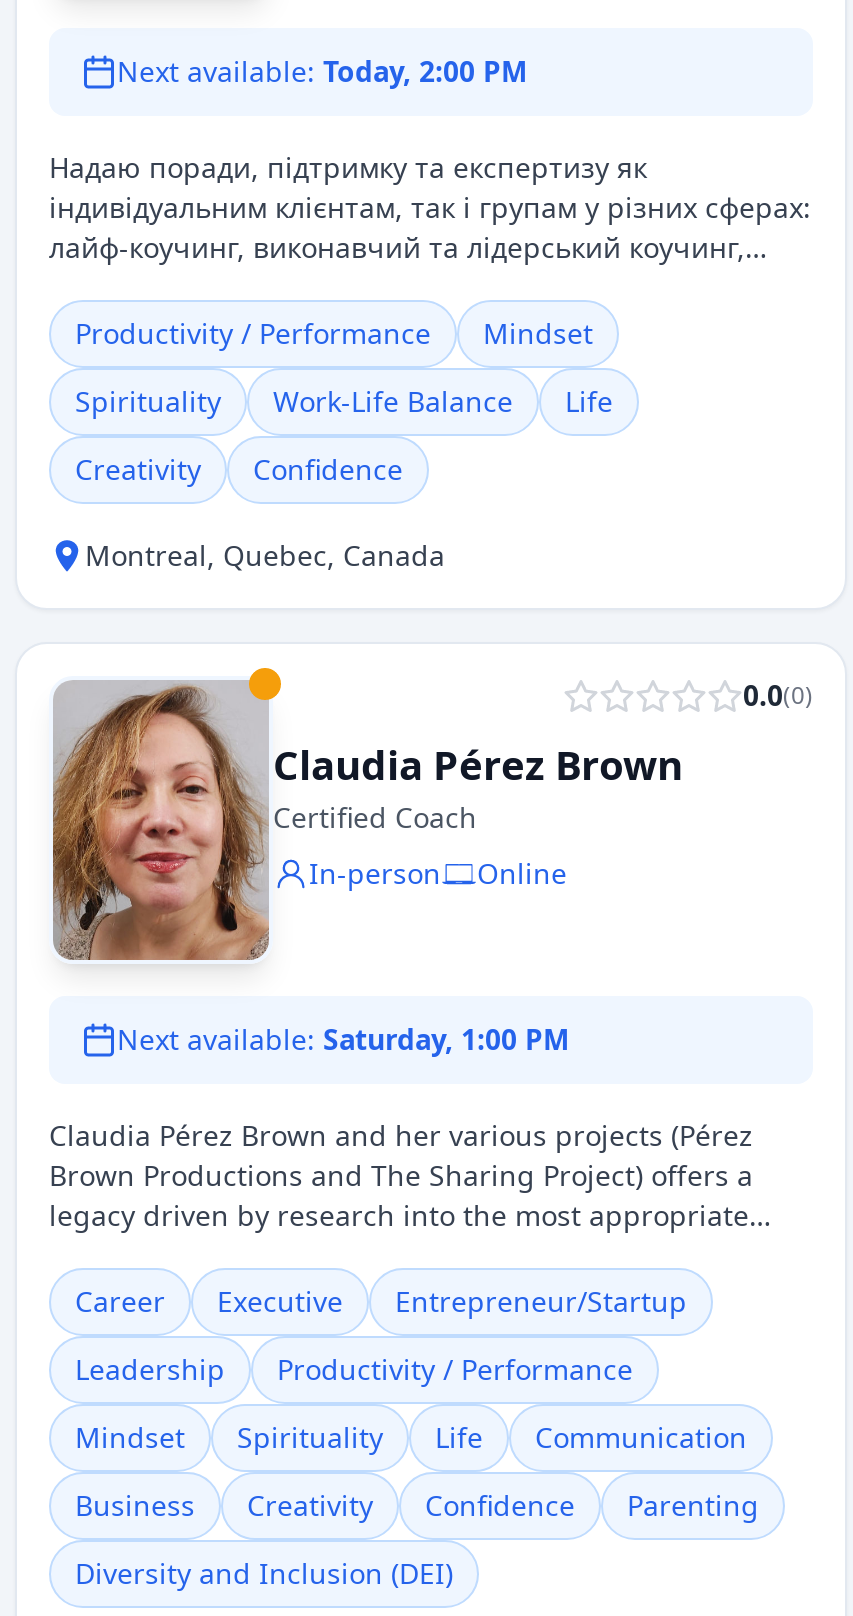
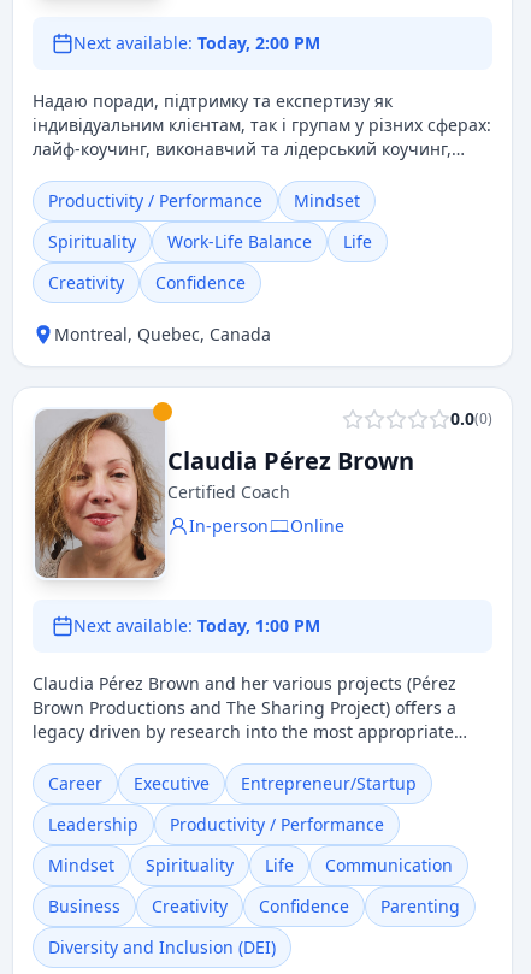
- Next available: Saturday, 1:00 PM
+ Next available: Today, 1:00 PM
